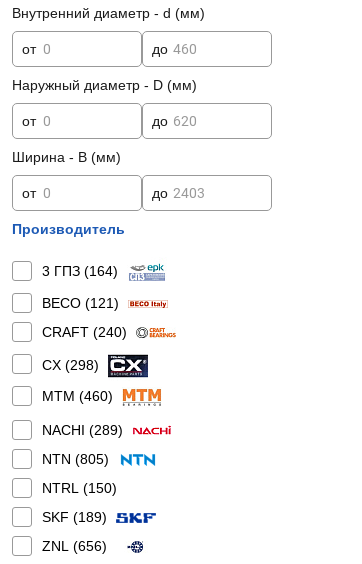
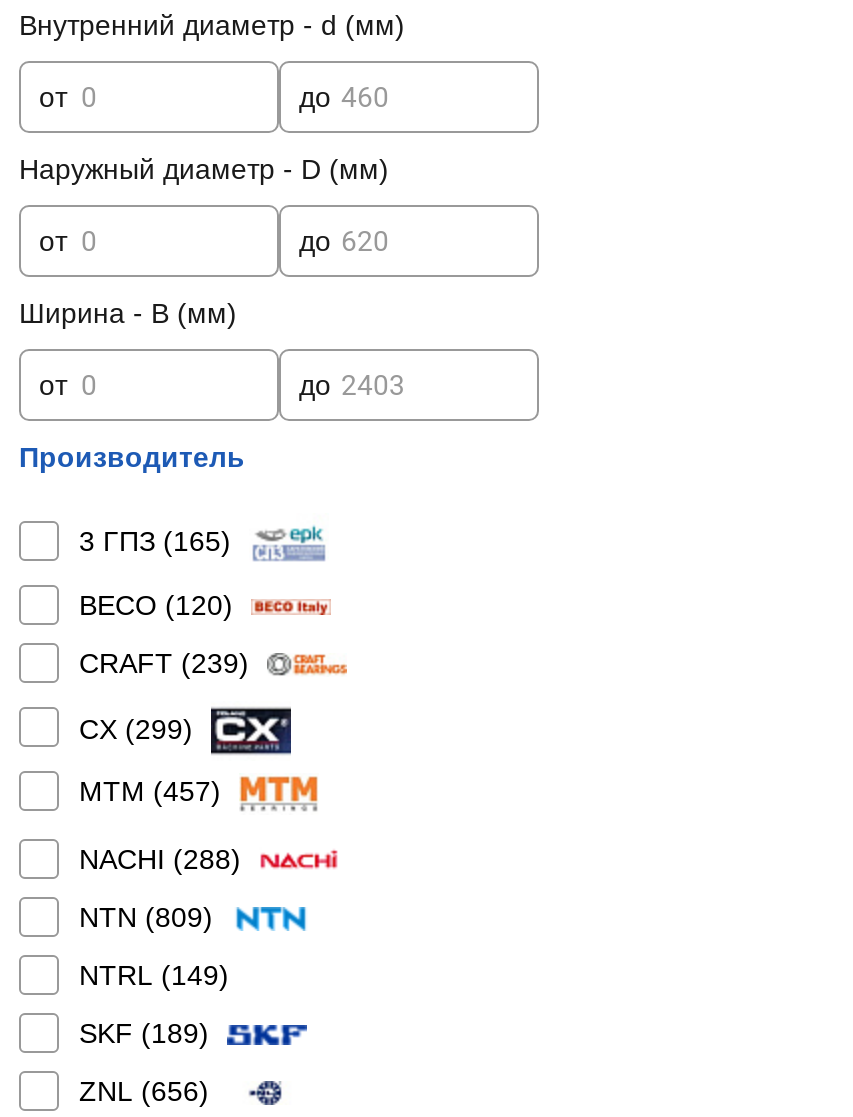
- 3 ГПЗ (164)
+ 3 ГПЗ (165)

- BECO (121)
+ BECO (120)

- CRAFT (240)
+ CRAFT (239)

- CX (298)
+ CX (299)

- MTM (460)
+ MTM (457)

- NACHI (289)
+ NACHI (288)

- NTN (805)
+ NTN (809)

- NTRL (150)
+ NTRL (149)
